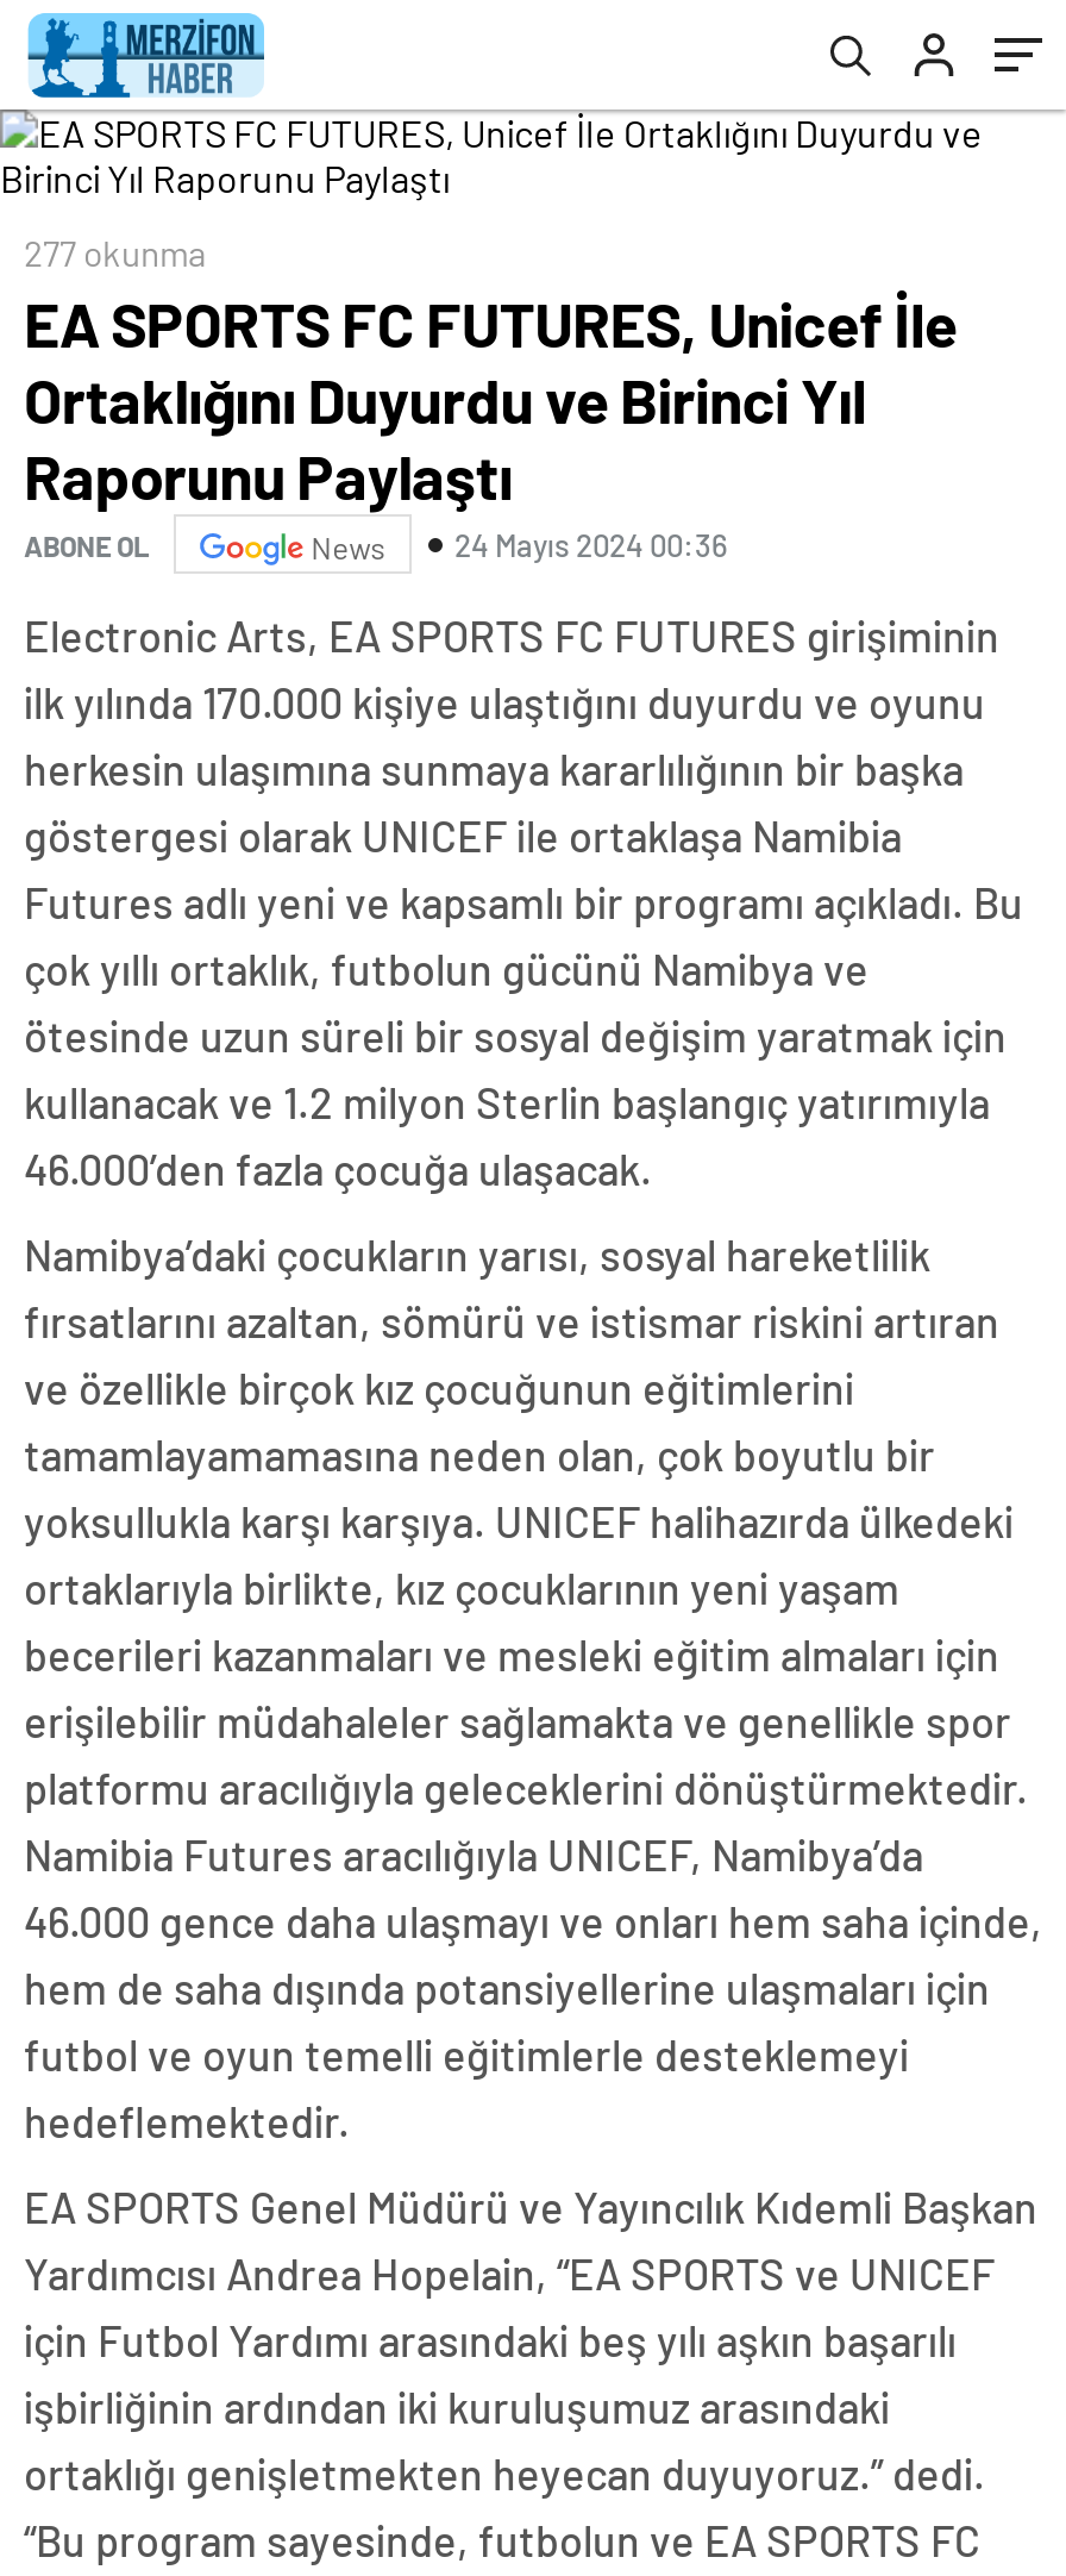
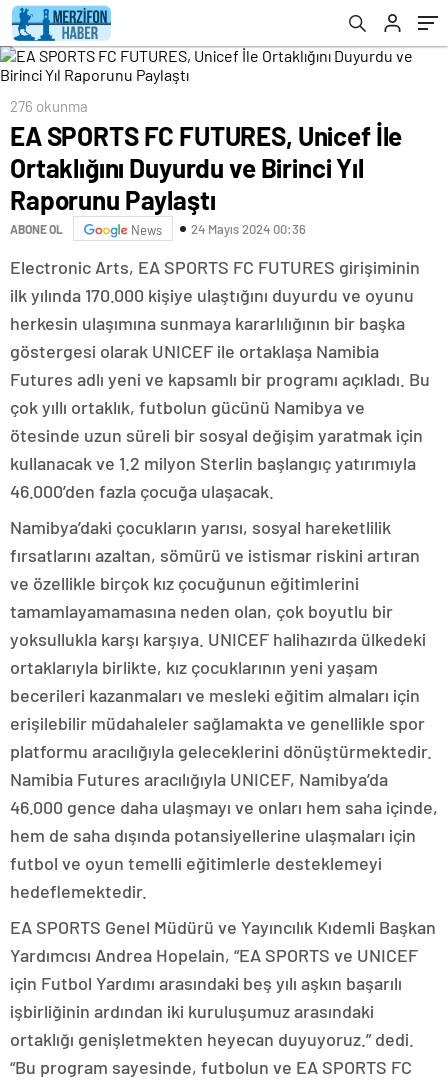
- 277 okunma
+ 276 okunma
